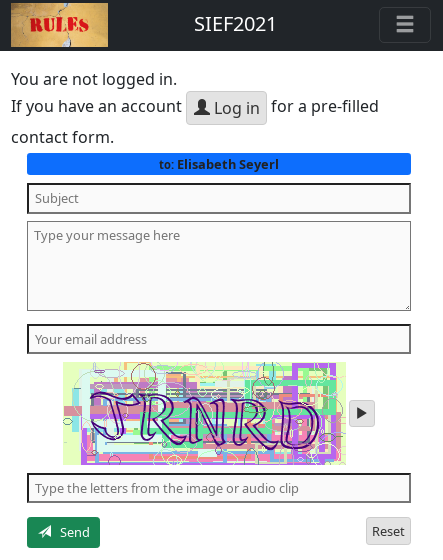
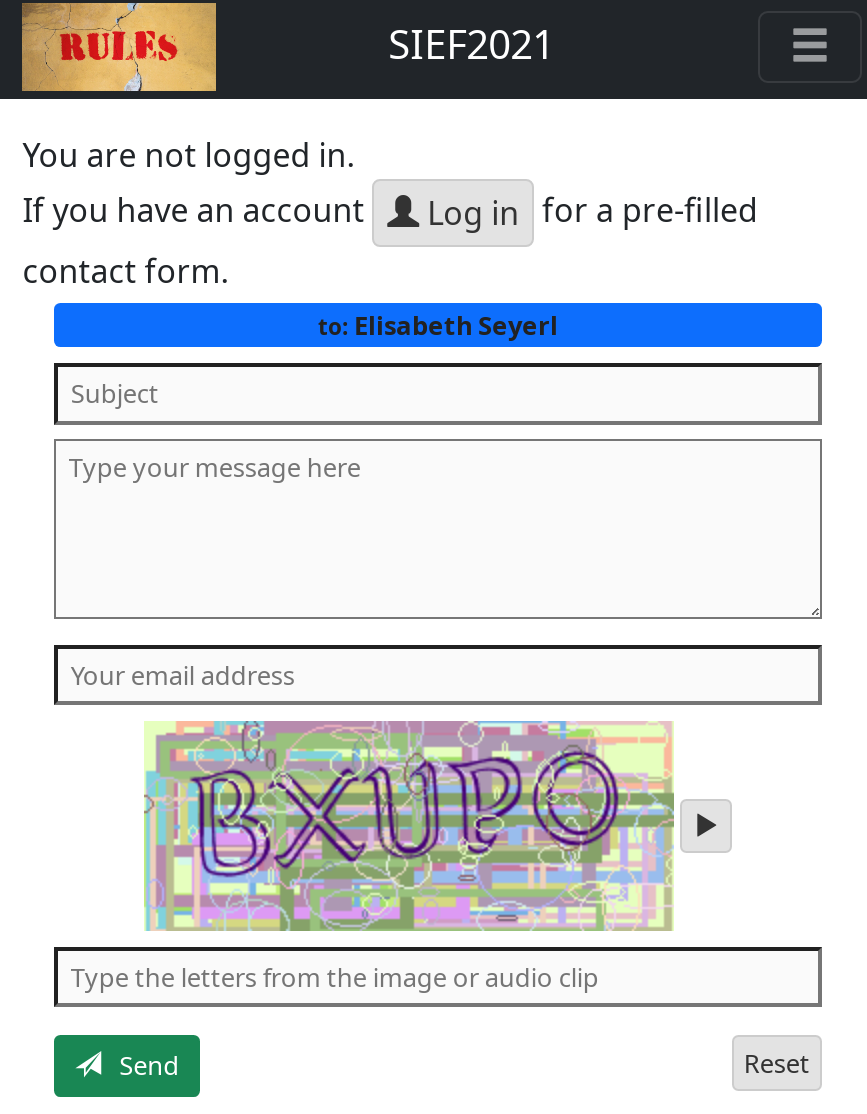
- [image]
+ [image]
